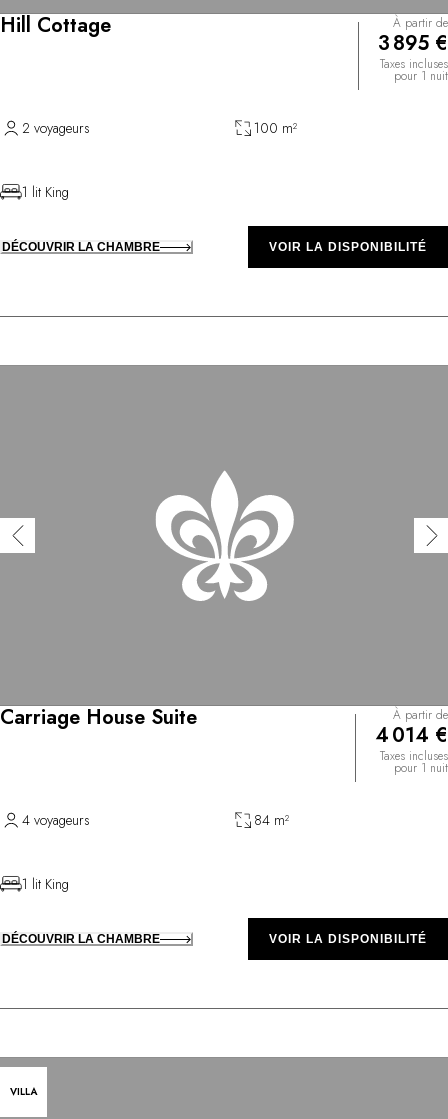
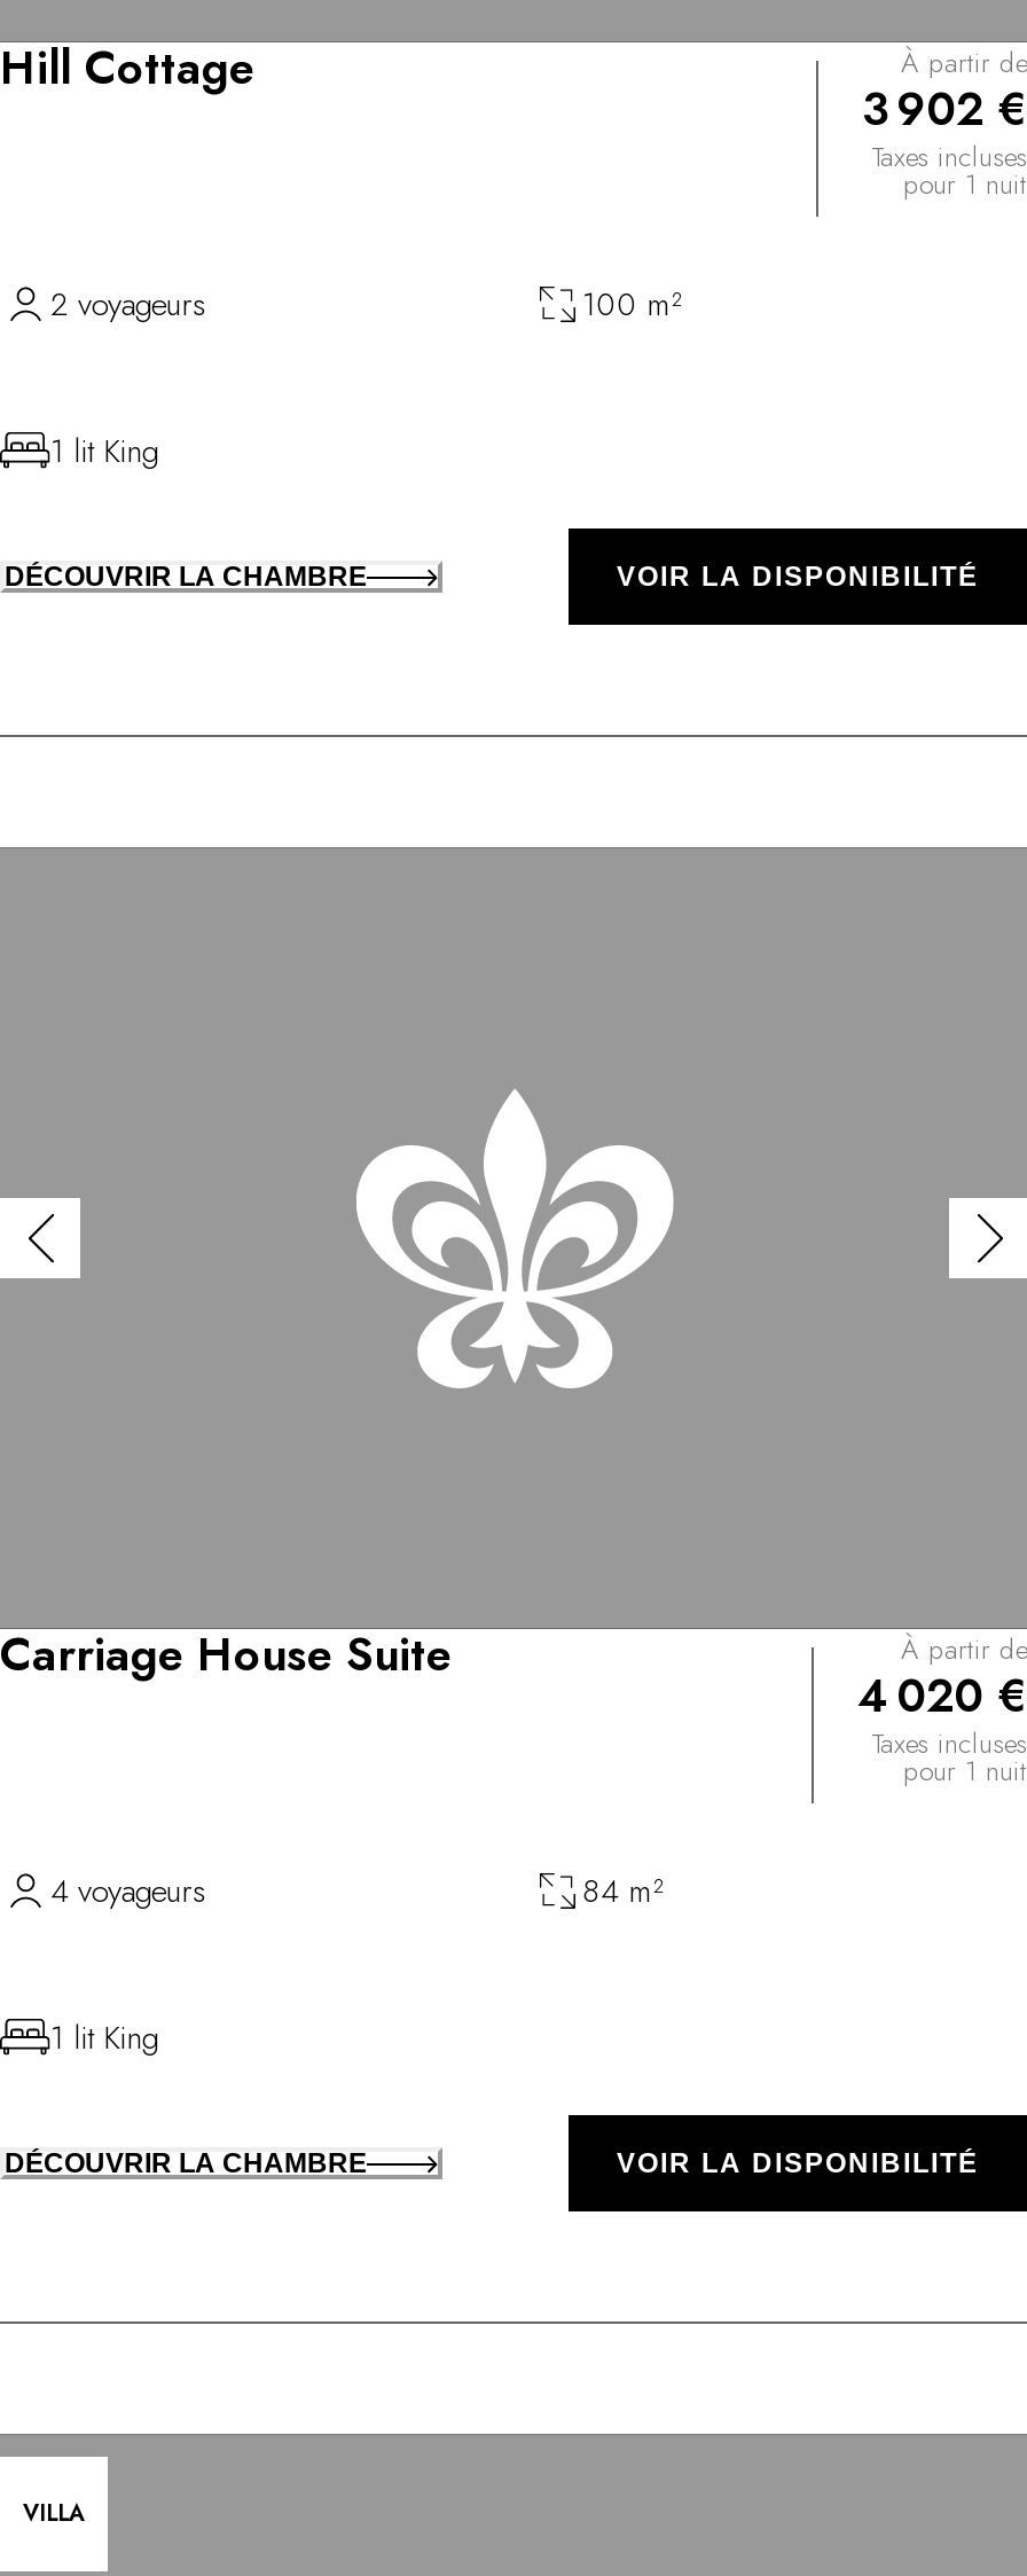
- 3 895 €
+ 3 902 €

- 4 014 €
+ 4 020 €
